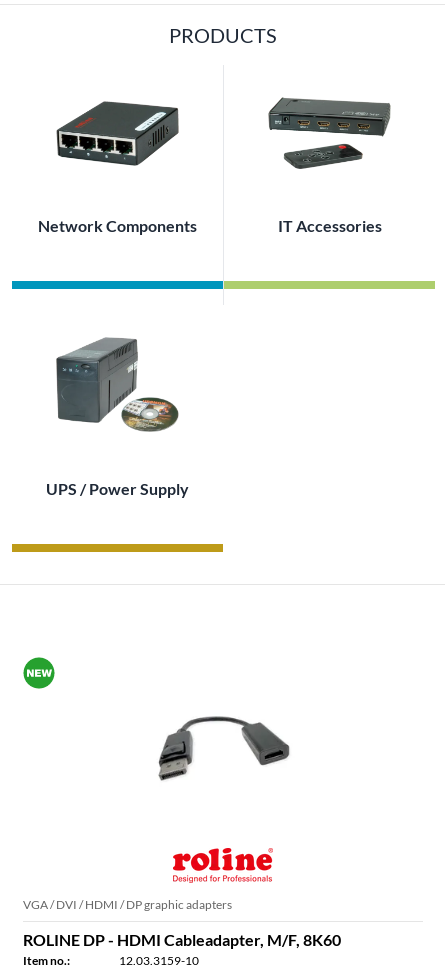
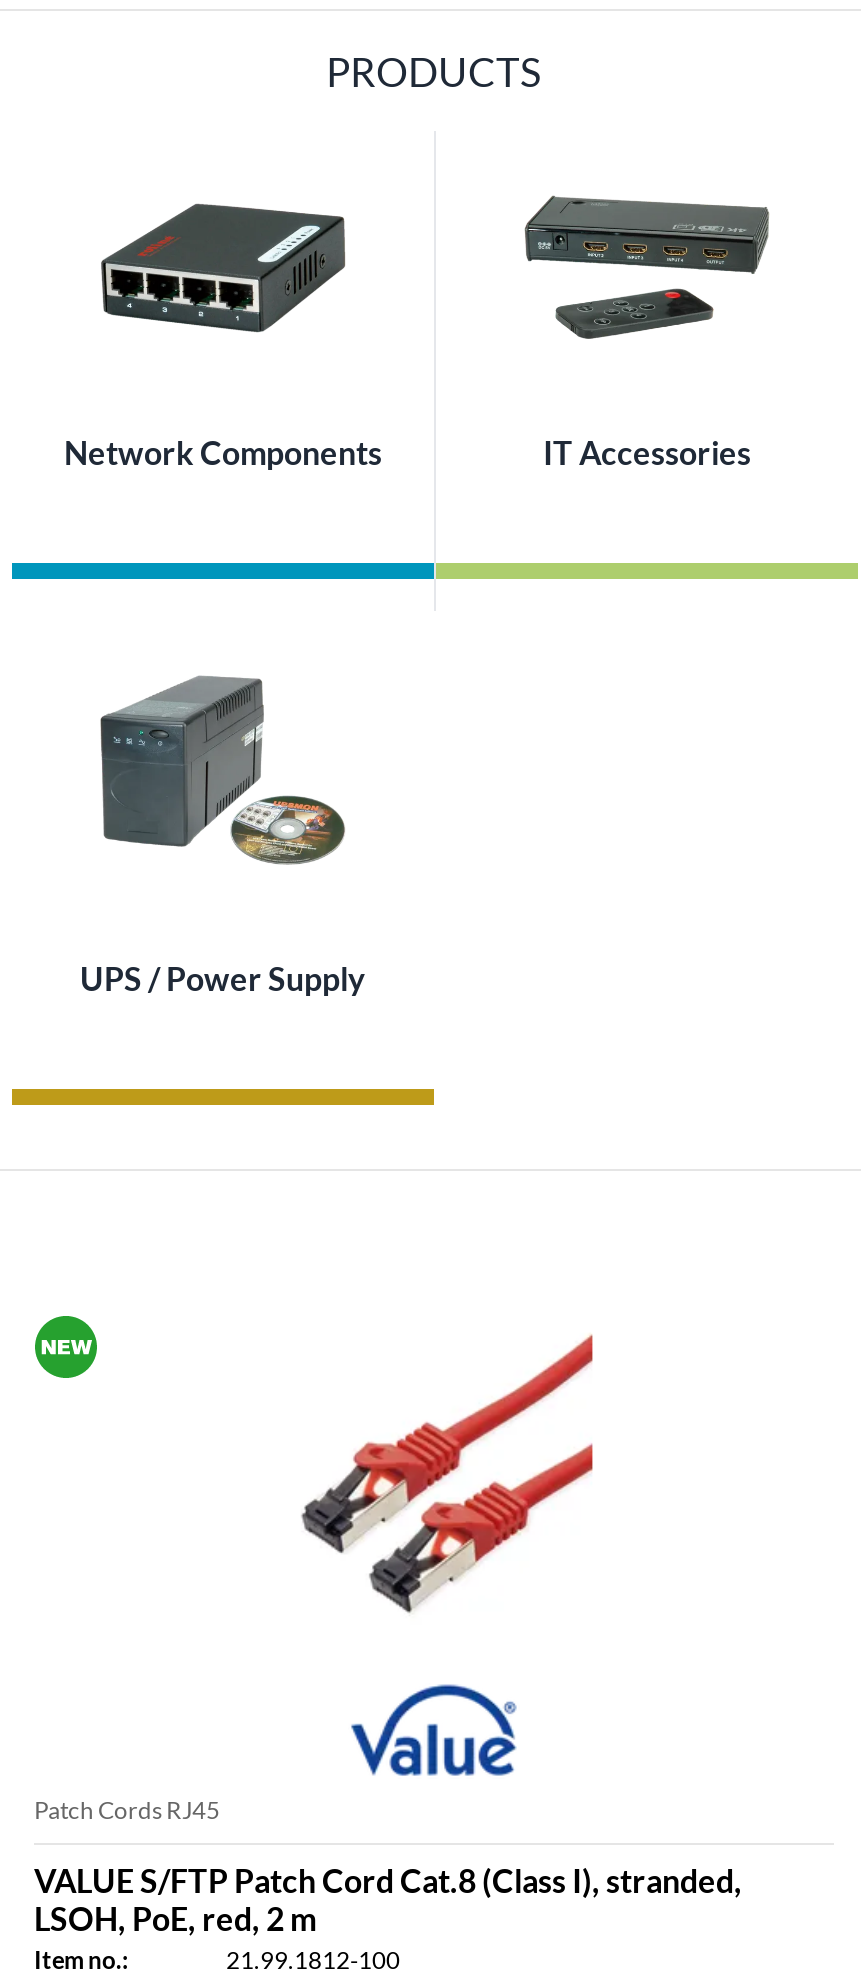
- [image]
+ [image]

- [image]
+ [image]

- VGA / DVI / HDMI / DP graphic adapters
+ Patch Cords RJ45

- ROLINE DP - HDMI Cableadapter, M/F, 8K60
+ VALUE S/FTP Patch Cord Cat.8 (Class I), stranded,
+ LSOH, PoE, red, 2 m

- 12.03.3159-10
+ 21.99.1812-100
